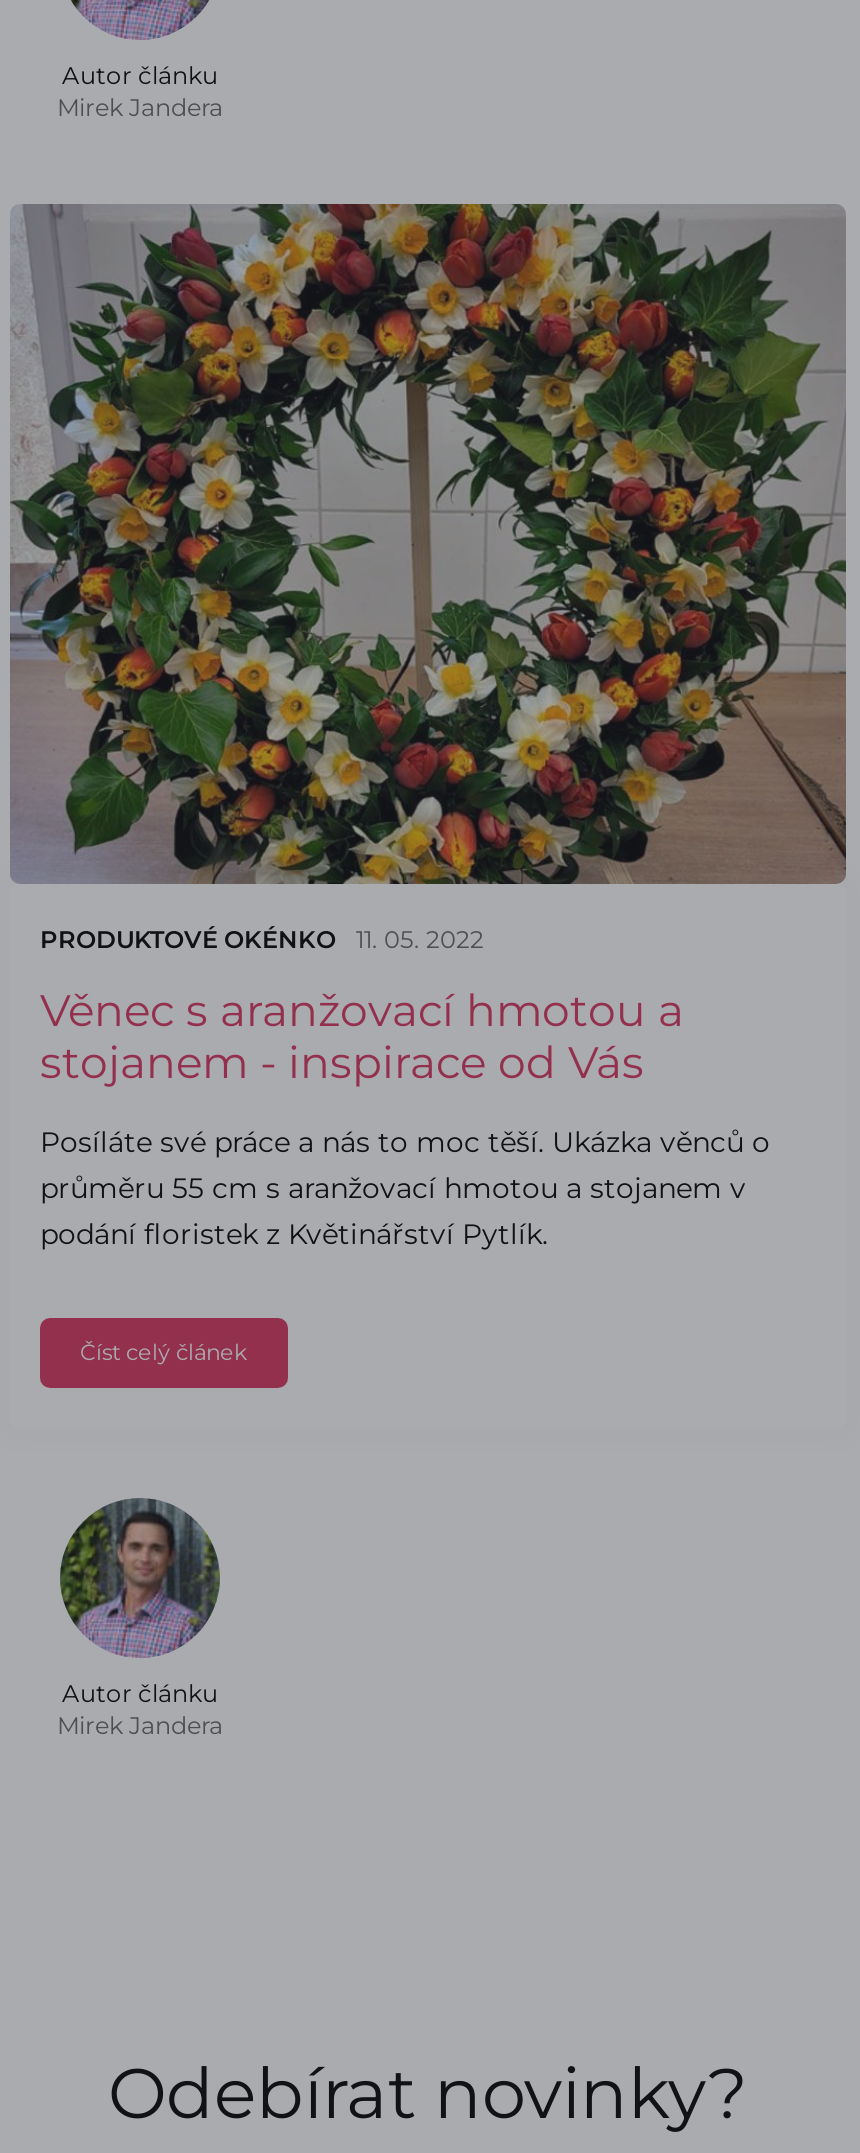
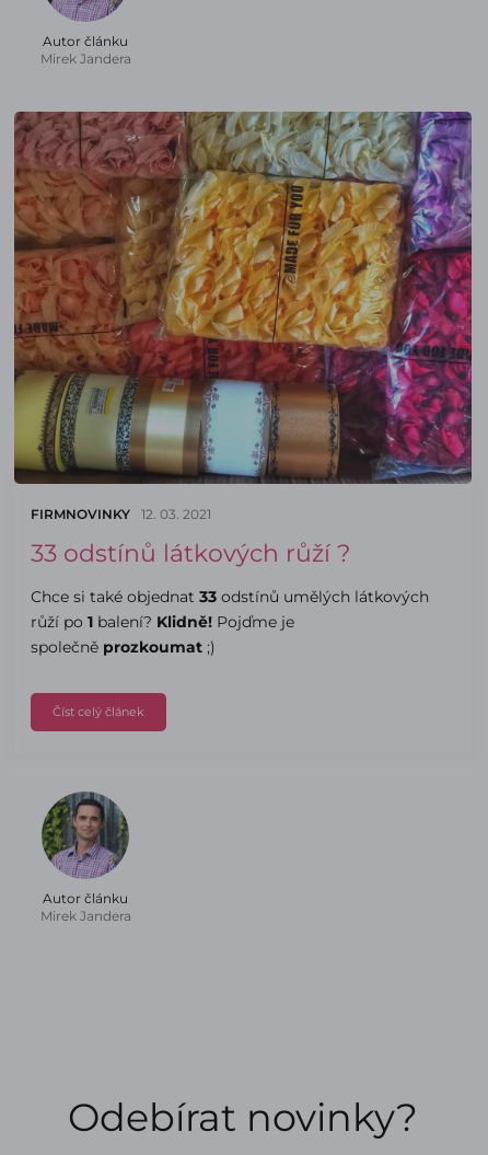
- [image]
- PRODUKTOVÉ OKÉNKO
- 11. 05. 2022
+ [image]
+ FIRMNOVINKY
+ 12. 03. 2021

- Věnec s aranžovací hmotou a
- stojanem - inspirace od Vás
+ 33 odstínů látkových růží ?

- Posíláte své práce a nás to moc těší. Ukázka věnců o
- průměru 55 cm s aranžovací hmotou a stojanem v
- podání floristek z Květinářství Pytlík.
+ Chce si také objednat 33 odstínů umělých látkových
+ růží po 1 balení? Klidně! Pojďme je
+ společně prozkoumat;)
